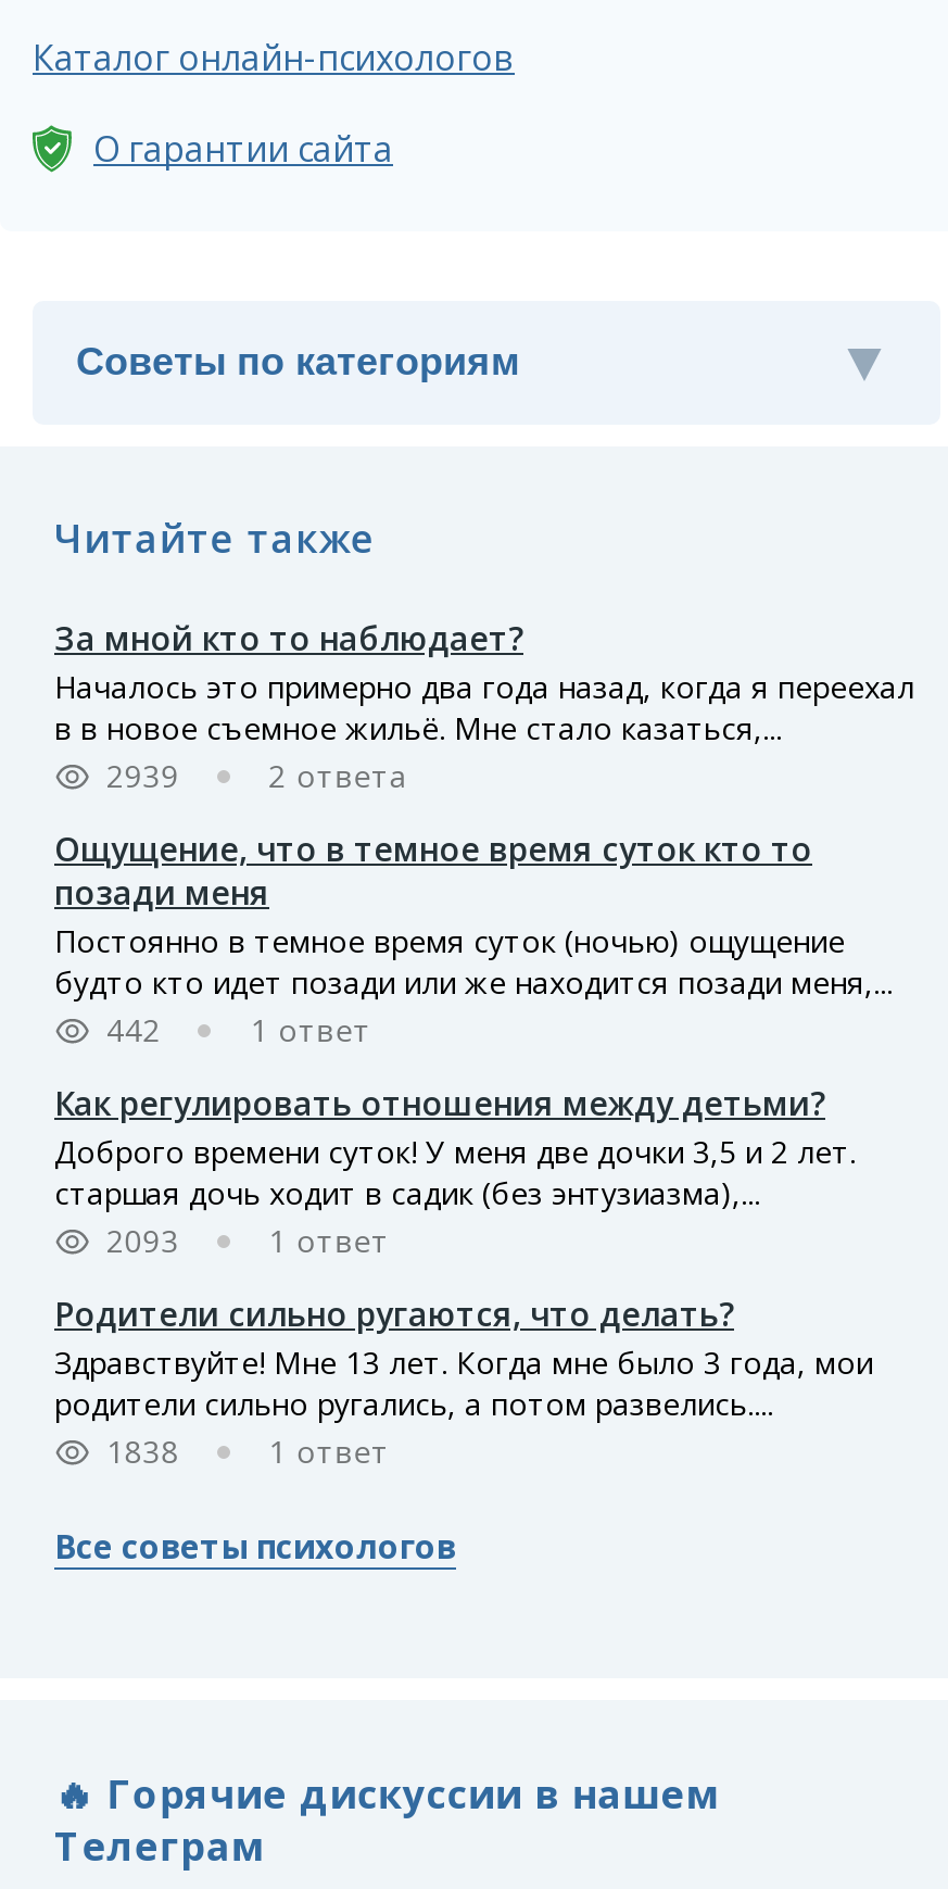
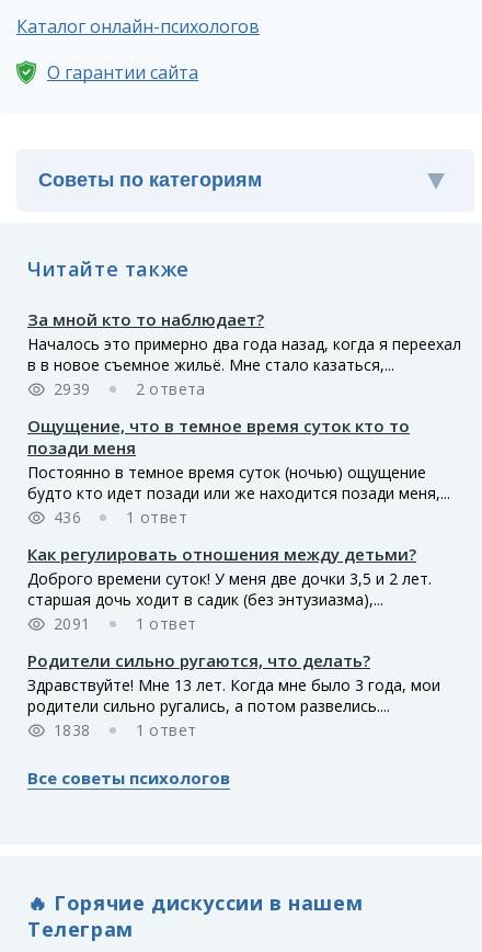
- 442
+ 436

- 2093
+ 2091
